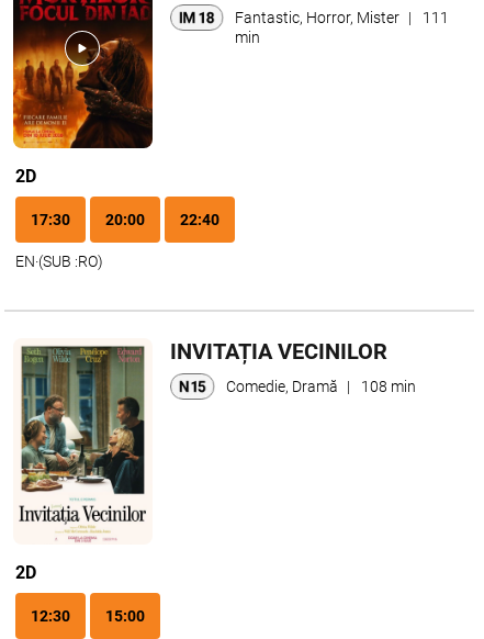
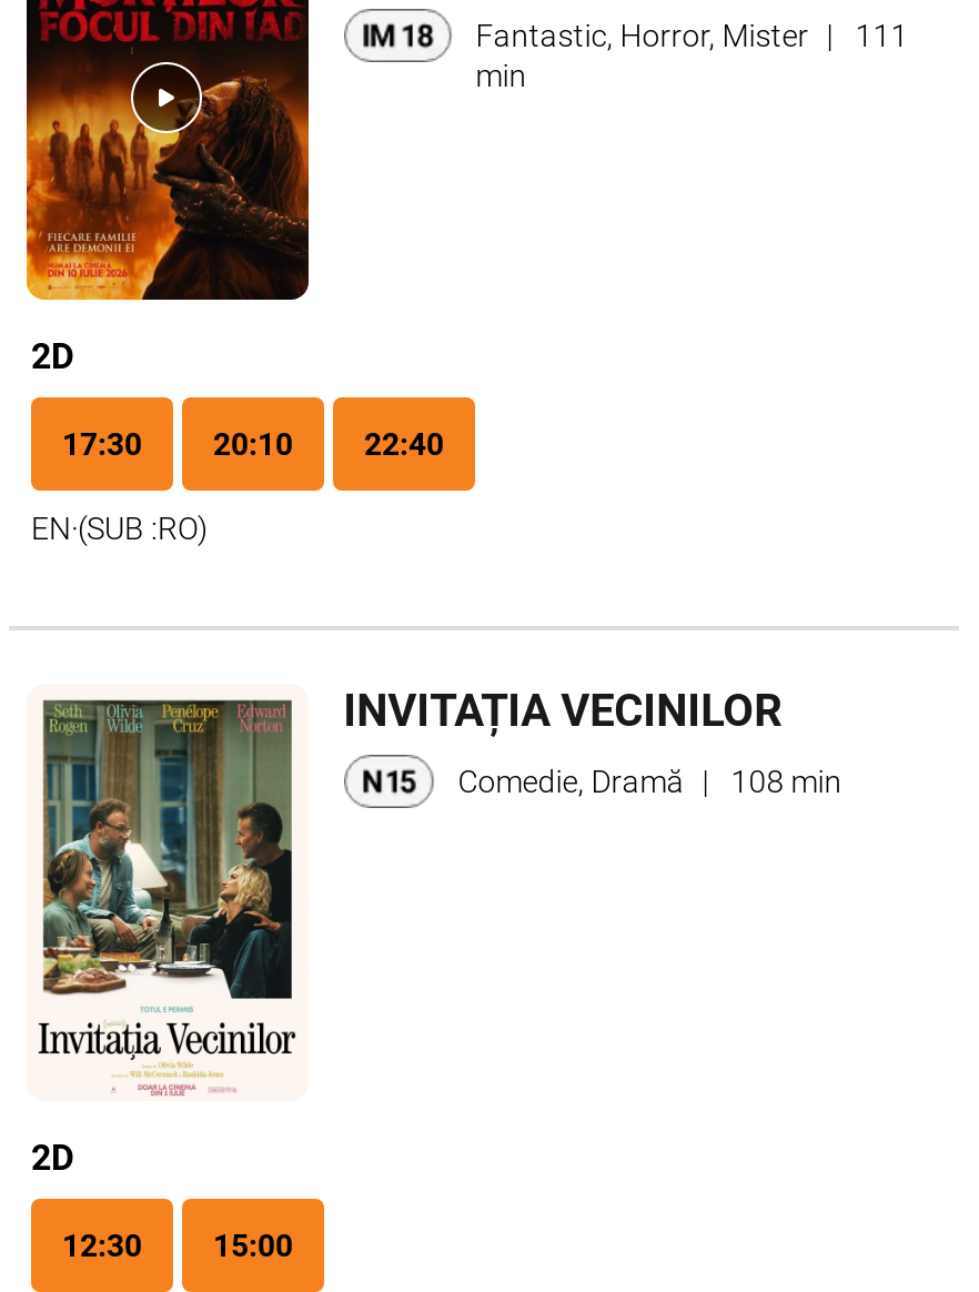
- 17:30 20:00 22:40
+ 17:30 20:10 22:40
